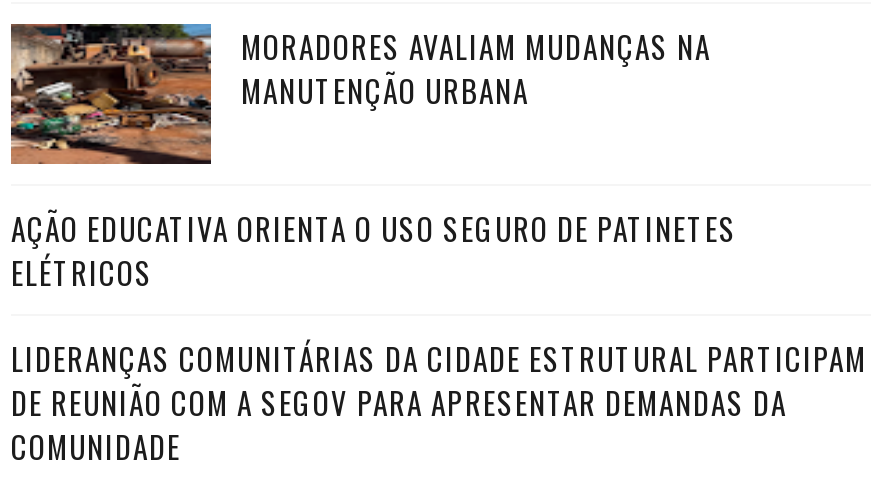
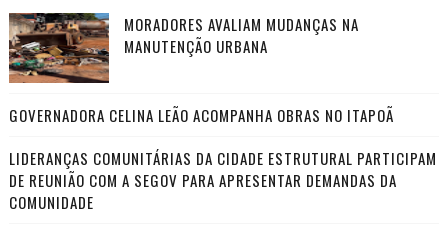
- AÇÃO EDUCATIVA ORIENTA O USO SEGURO DE PATINETES
- ELÉTRICOS
+ GOVERNADORA CELINA LEÃO ACOMPANHA OBRAS NO ITAPOÃ
